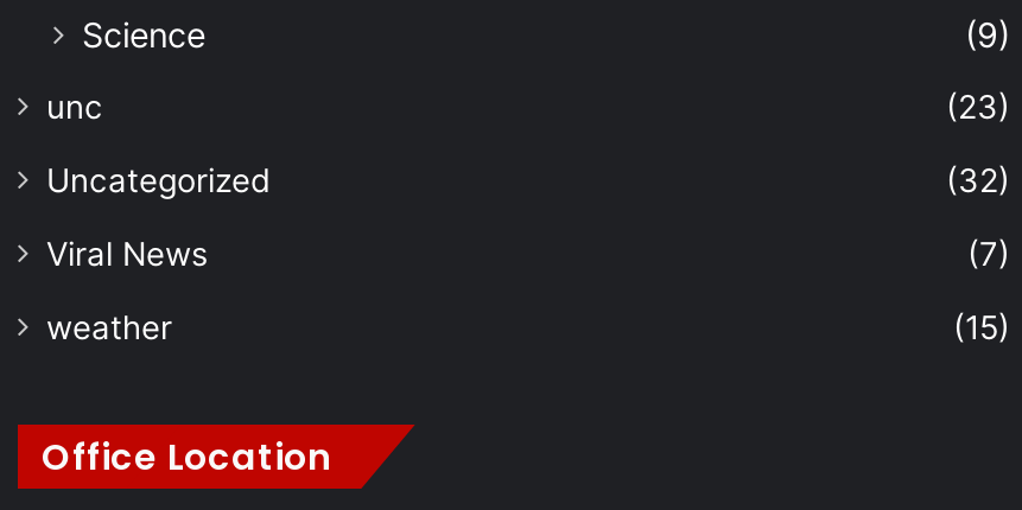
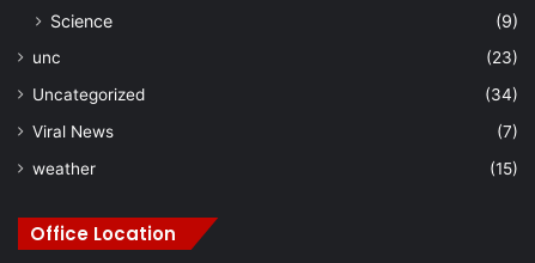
- (32)
+ (34)
